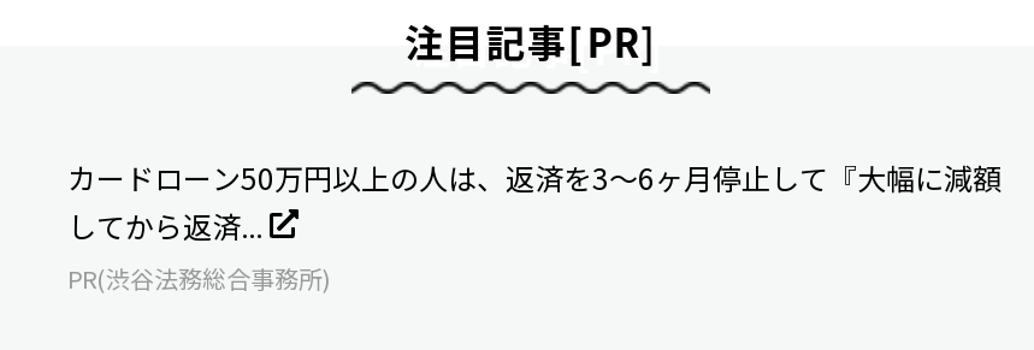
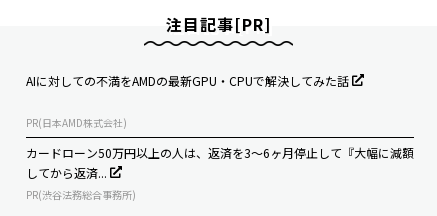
+ AIに対しての不満をAMDの最新GPU・CPUで解決してみた話
+ PR(日本AMD株式会社)
